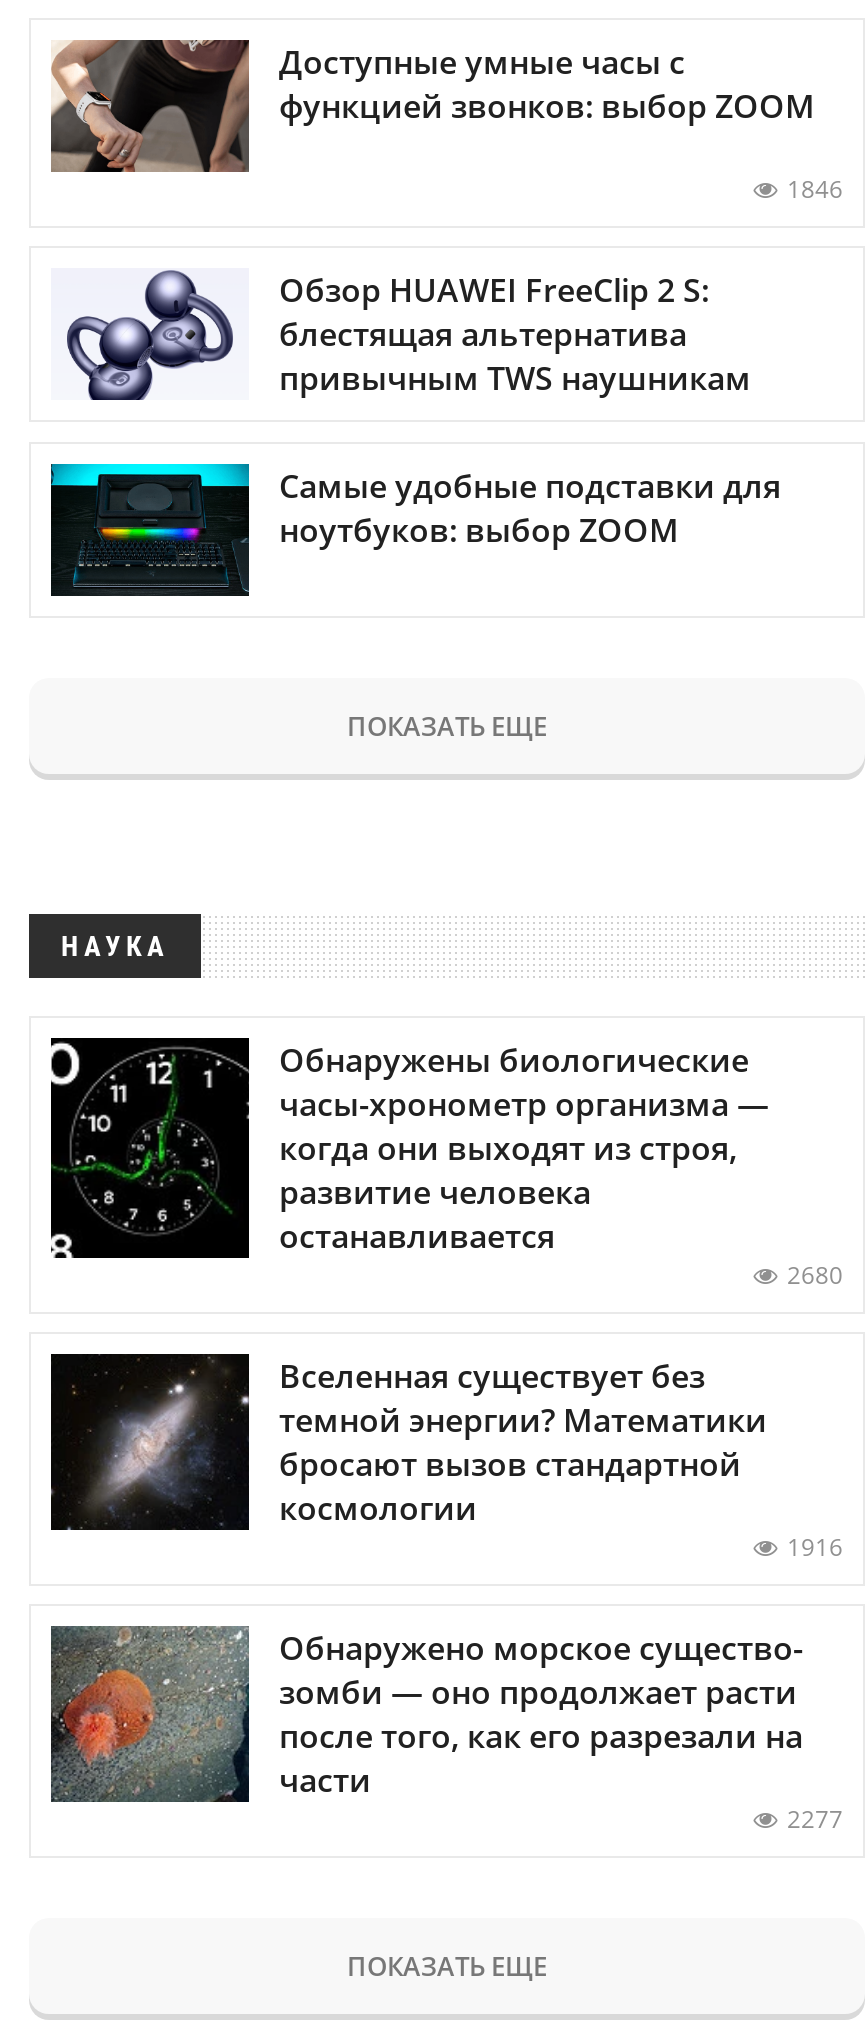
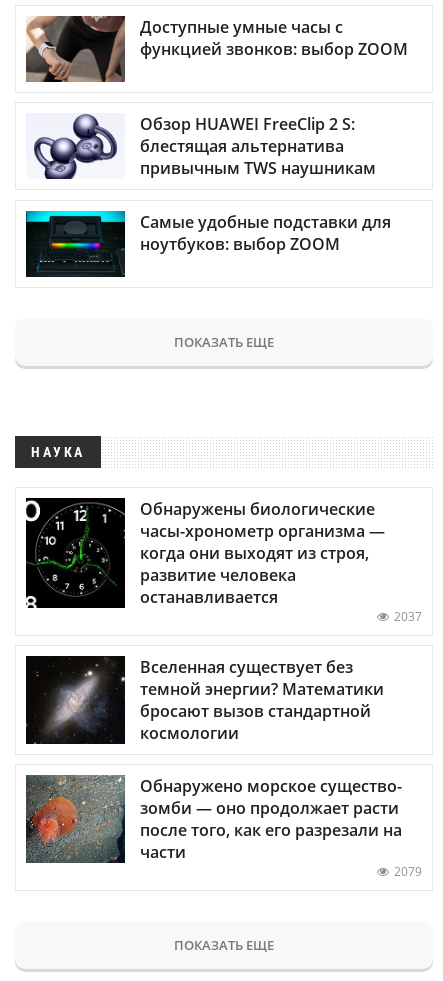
- 1846

- 2680
+ 2037

- 1916

- 2277
+ 2079
